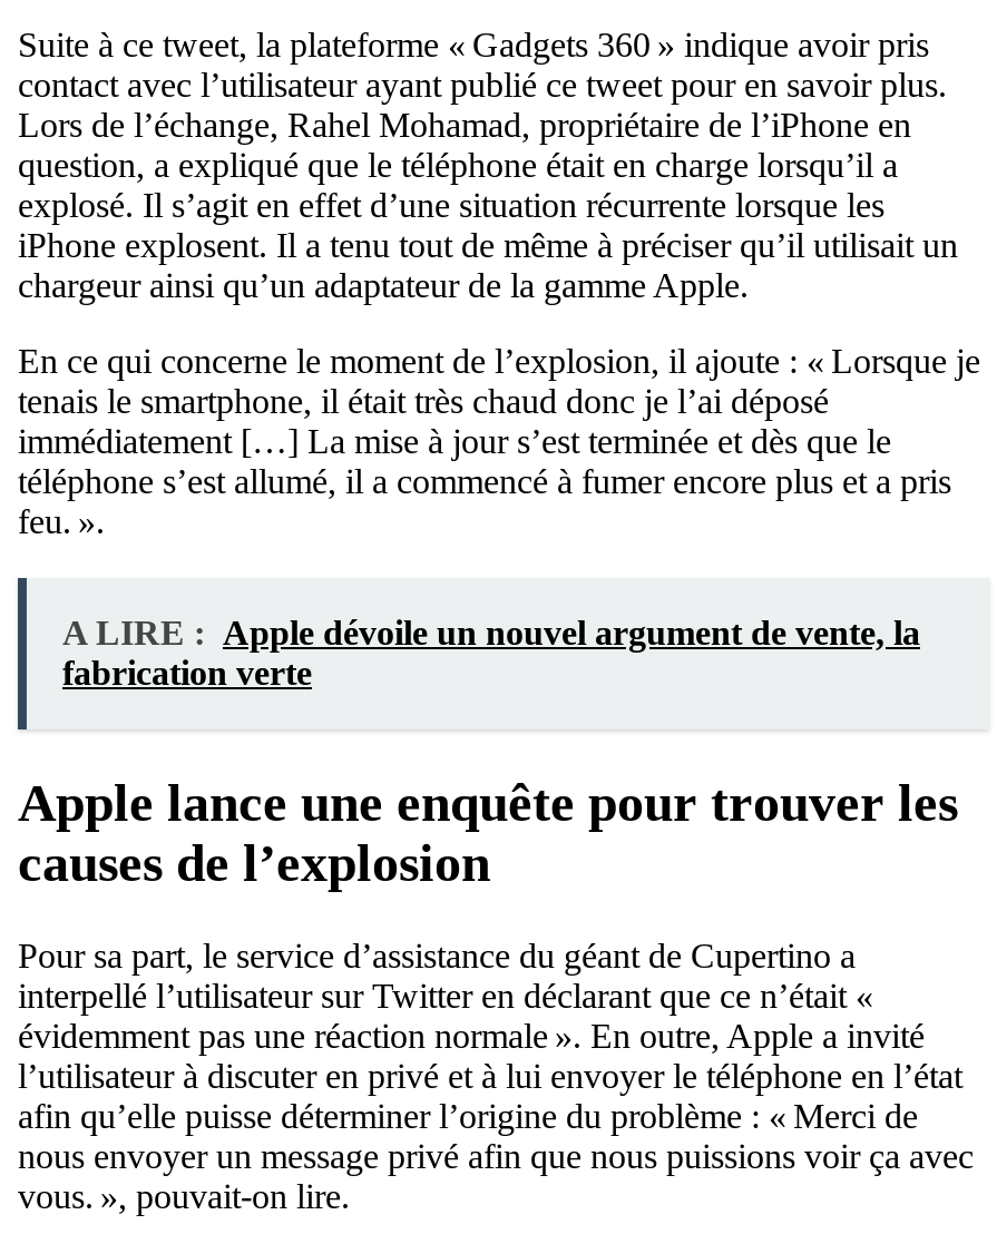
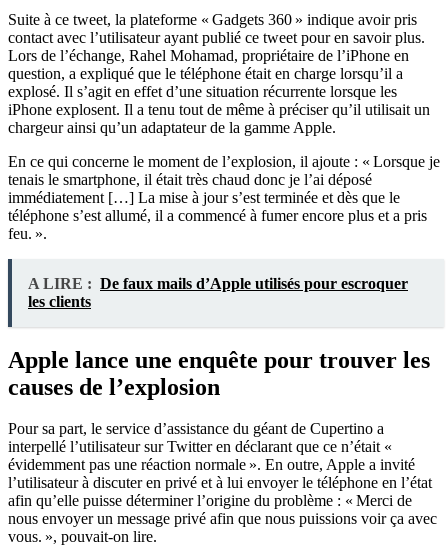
- A LIRE : Apple dévoile un nouvel argument de vente, la
- fabrication verte
+ A LIRE : De faux mails d’Apple utilisés pour escroquer
+ les clients
